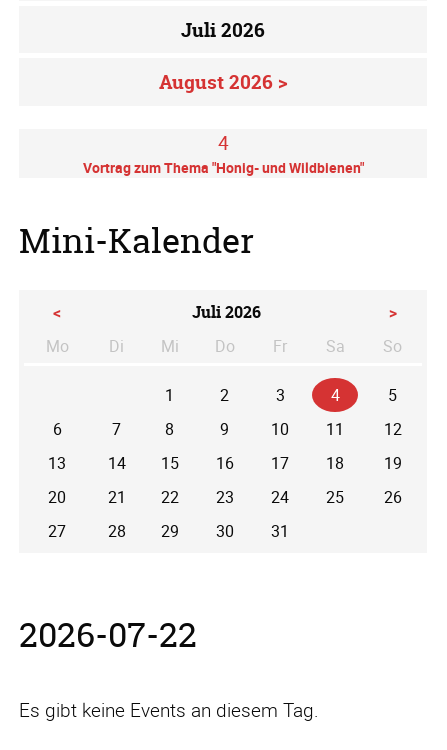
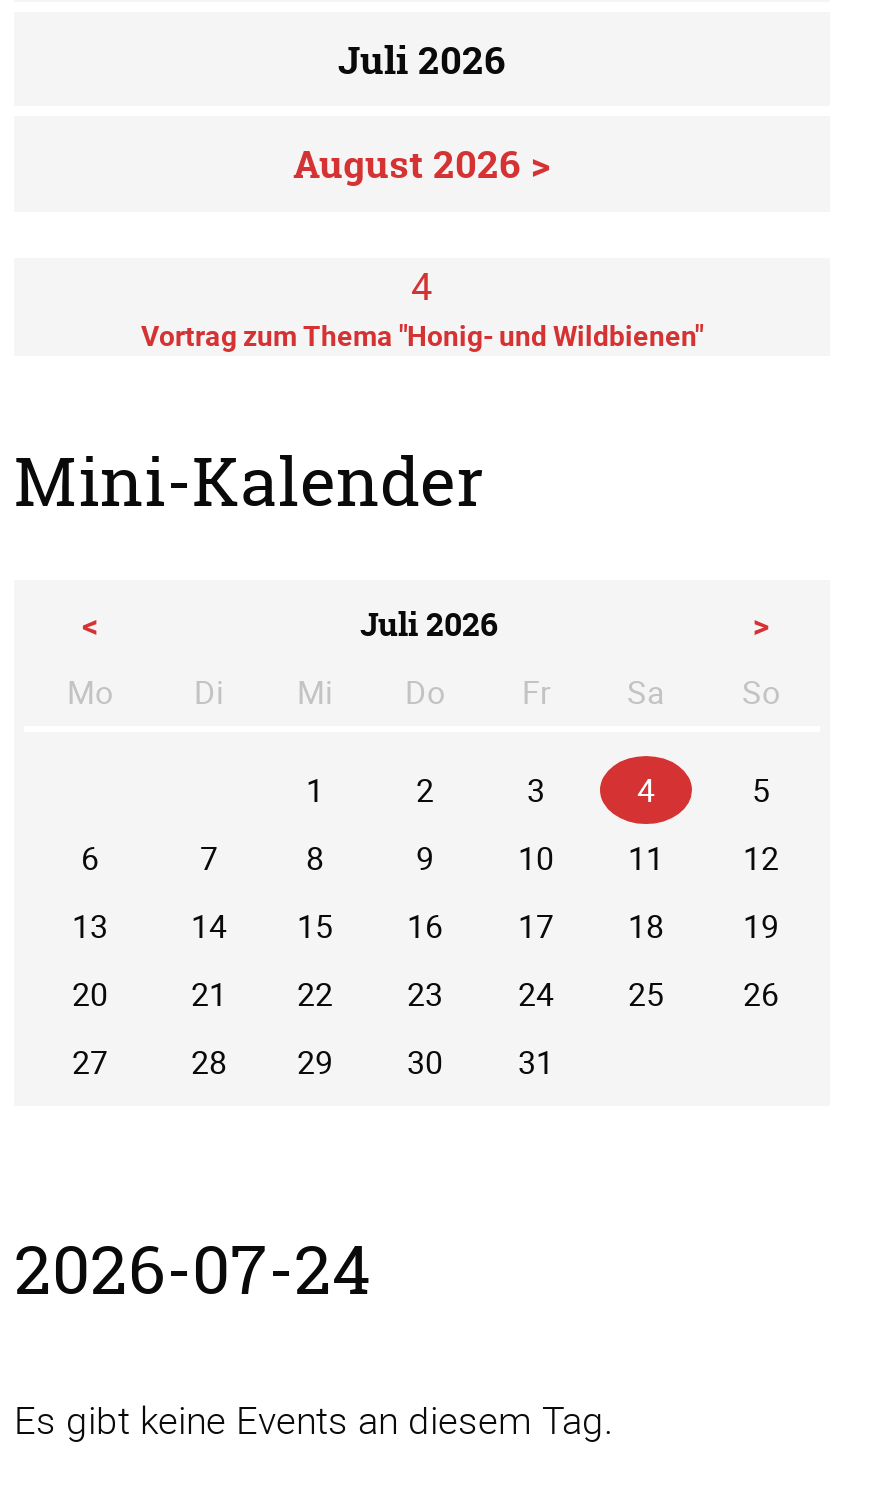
- 2026-07-22
+ 2026-07-24
